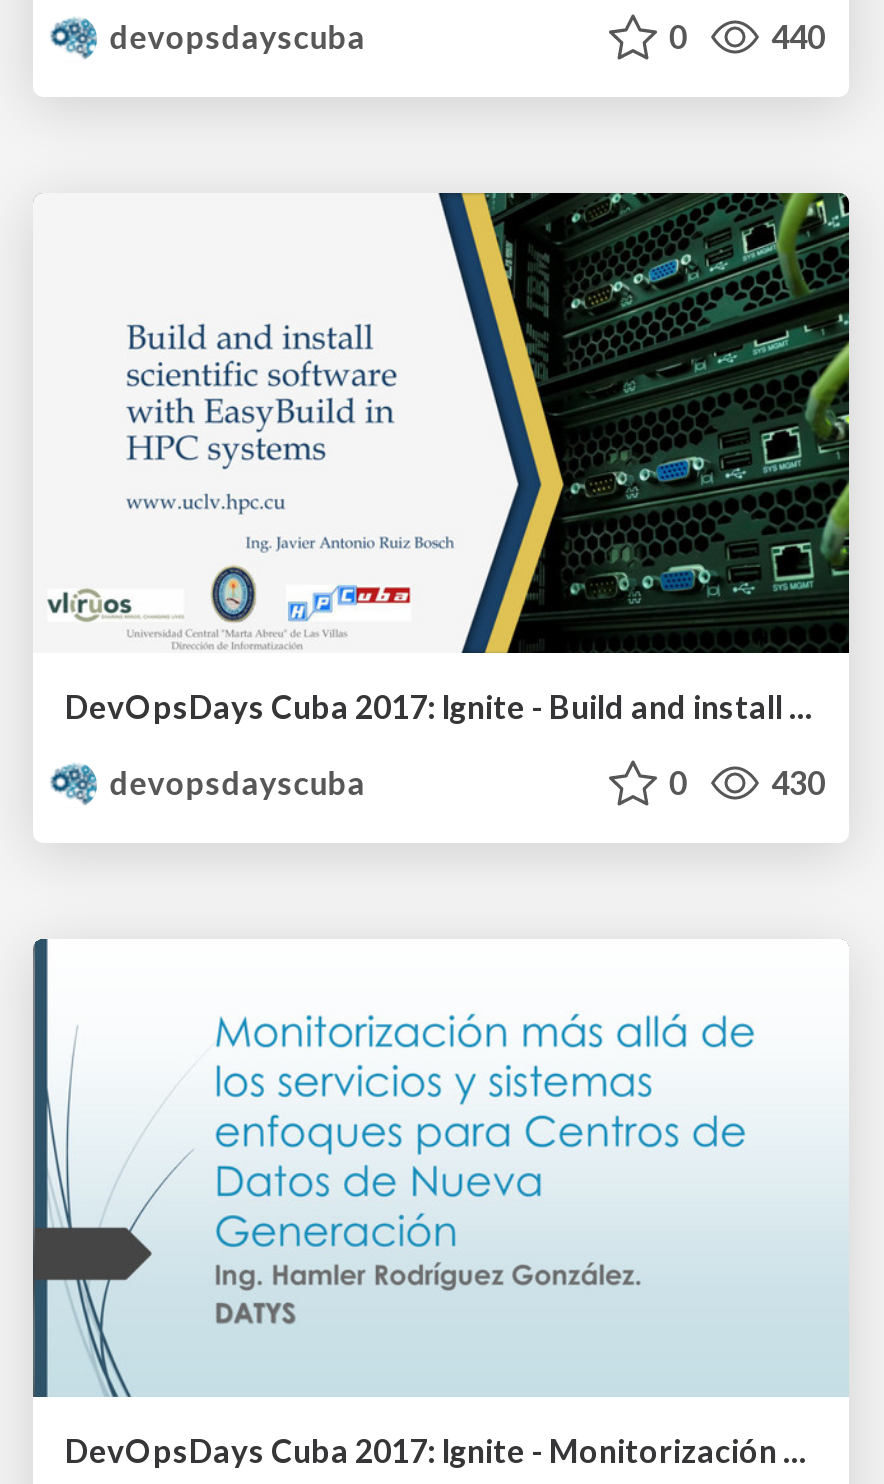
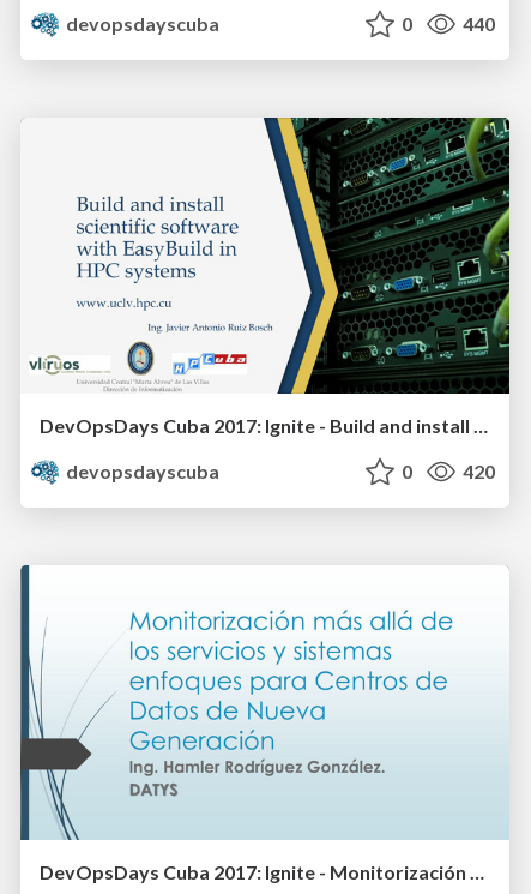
- 430
+ 420
